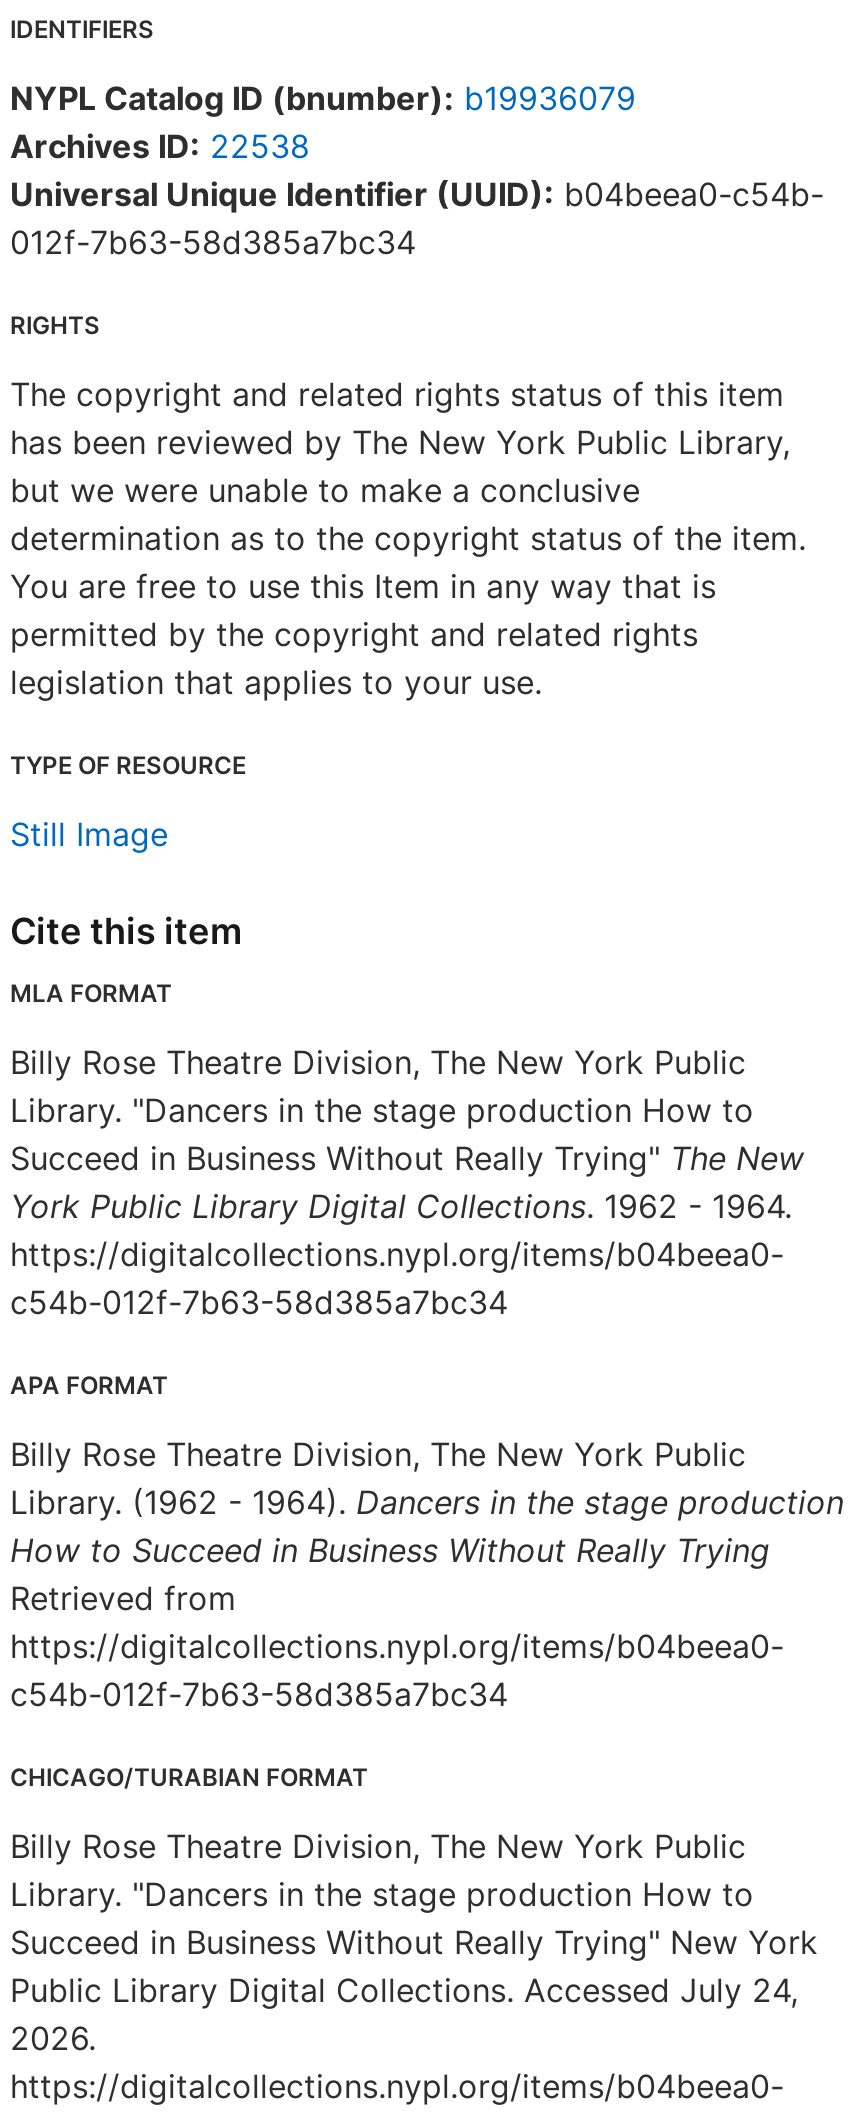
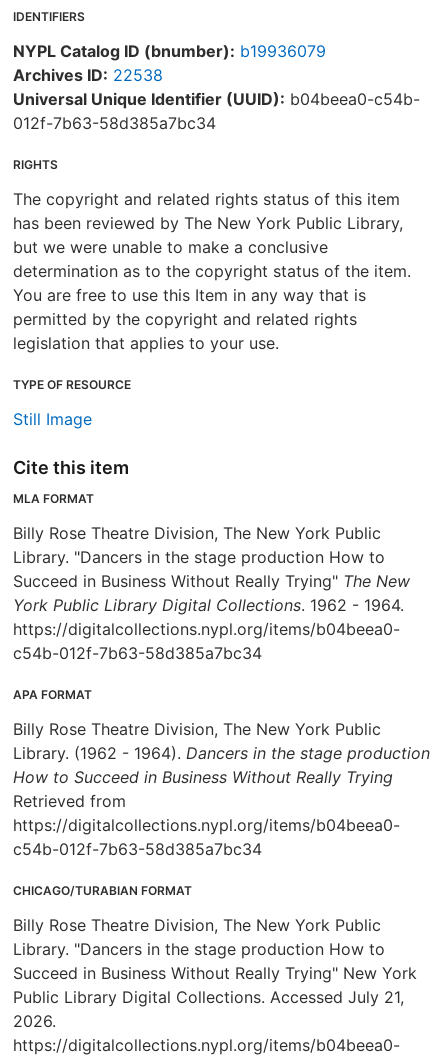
- Public Library Digital Collections. Accessed July 24,
+ Public Library Digital Collections. Accessed July 21,
